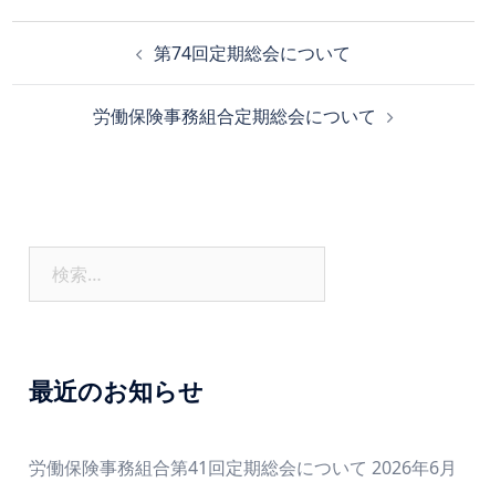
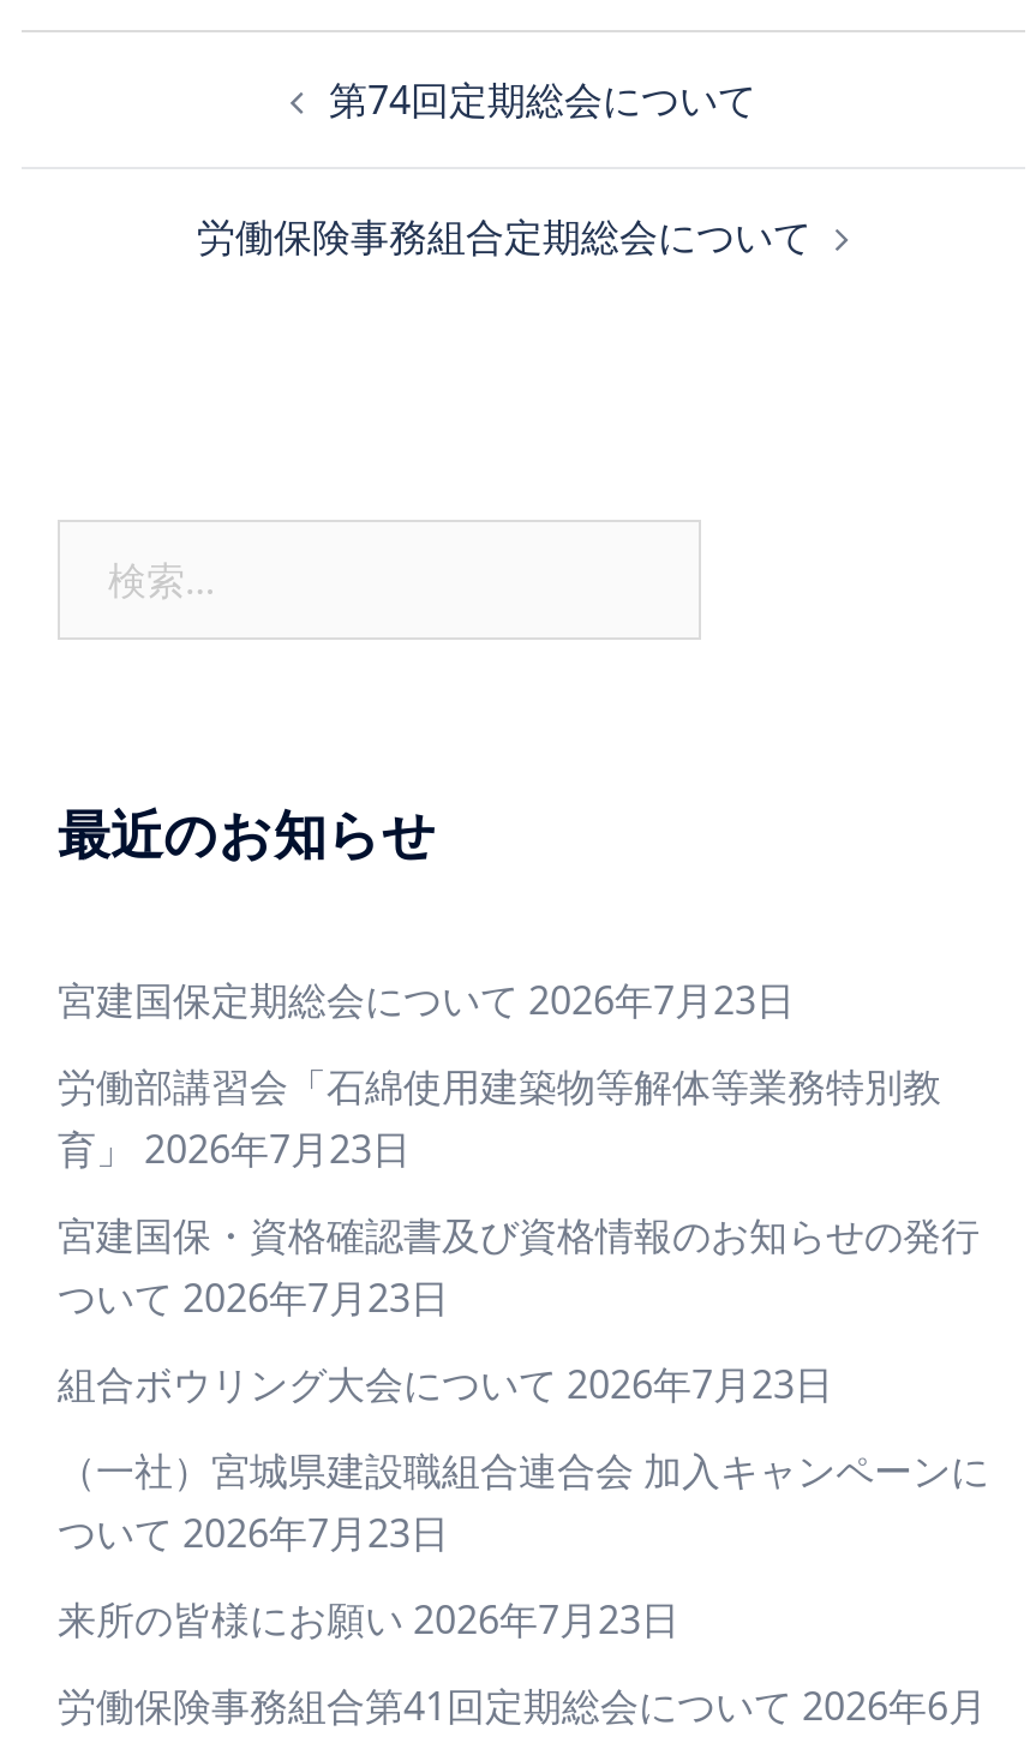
+ 宮建国保定期総会について 2026年7月23日
+ 労働部講習会「石綿使用建築物等解体等業務特別教
+ 育」 2026年7月23日
+ 宮建国保・資格確認書及び資格情報のお知らせの発行
+ ついて 2026年7月23日
+ 組合ボウリング大会について 2026年7月23日
+ （一社）宮城県建設職組合連合会 加入キャンペーンに
+ ついて 2026年7月23日
+ 来所の皆様にお願い 2026年7月23日
